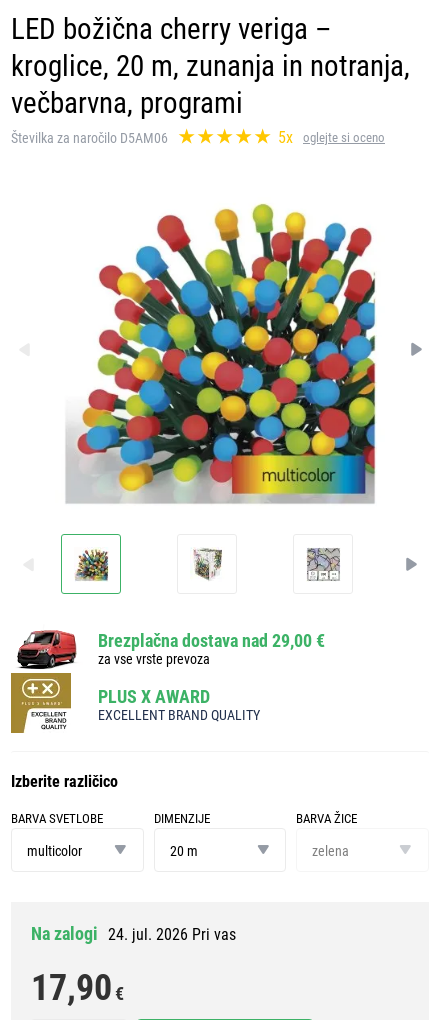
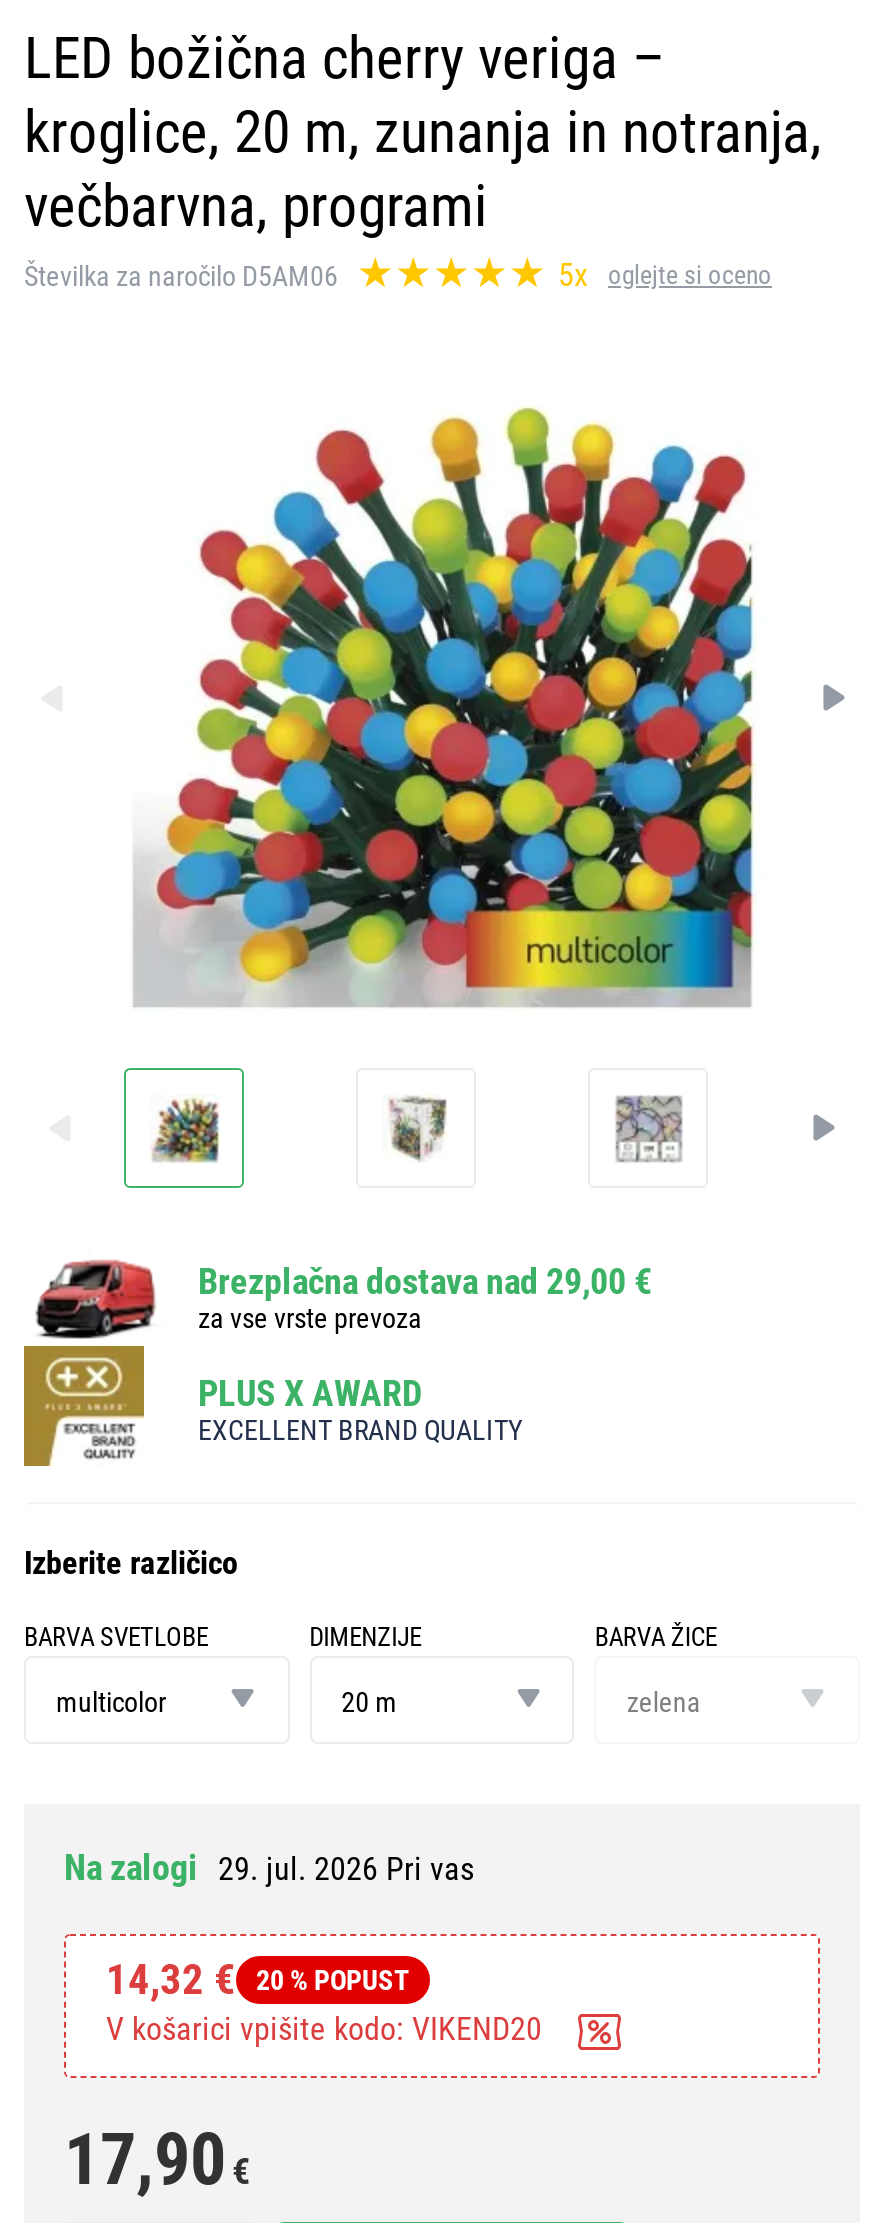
- Na zalogi 24. jul. 2026 Pri vas
+ Na zalogi 29. jul. 2026 Pri vas
+ 14,32 €
+ 20 % POPUST
+ V košarici vpišite kodo: VIKEND20
